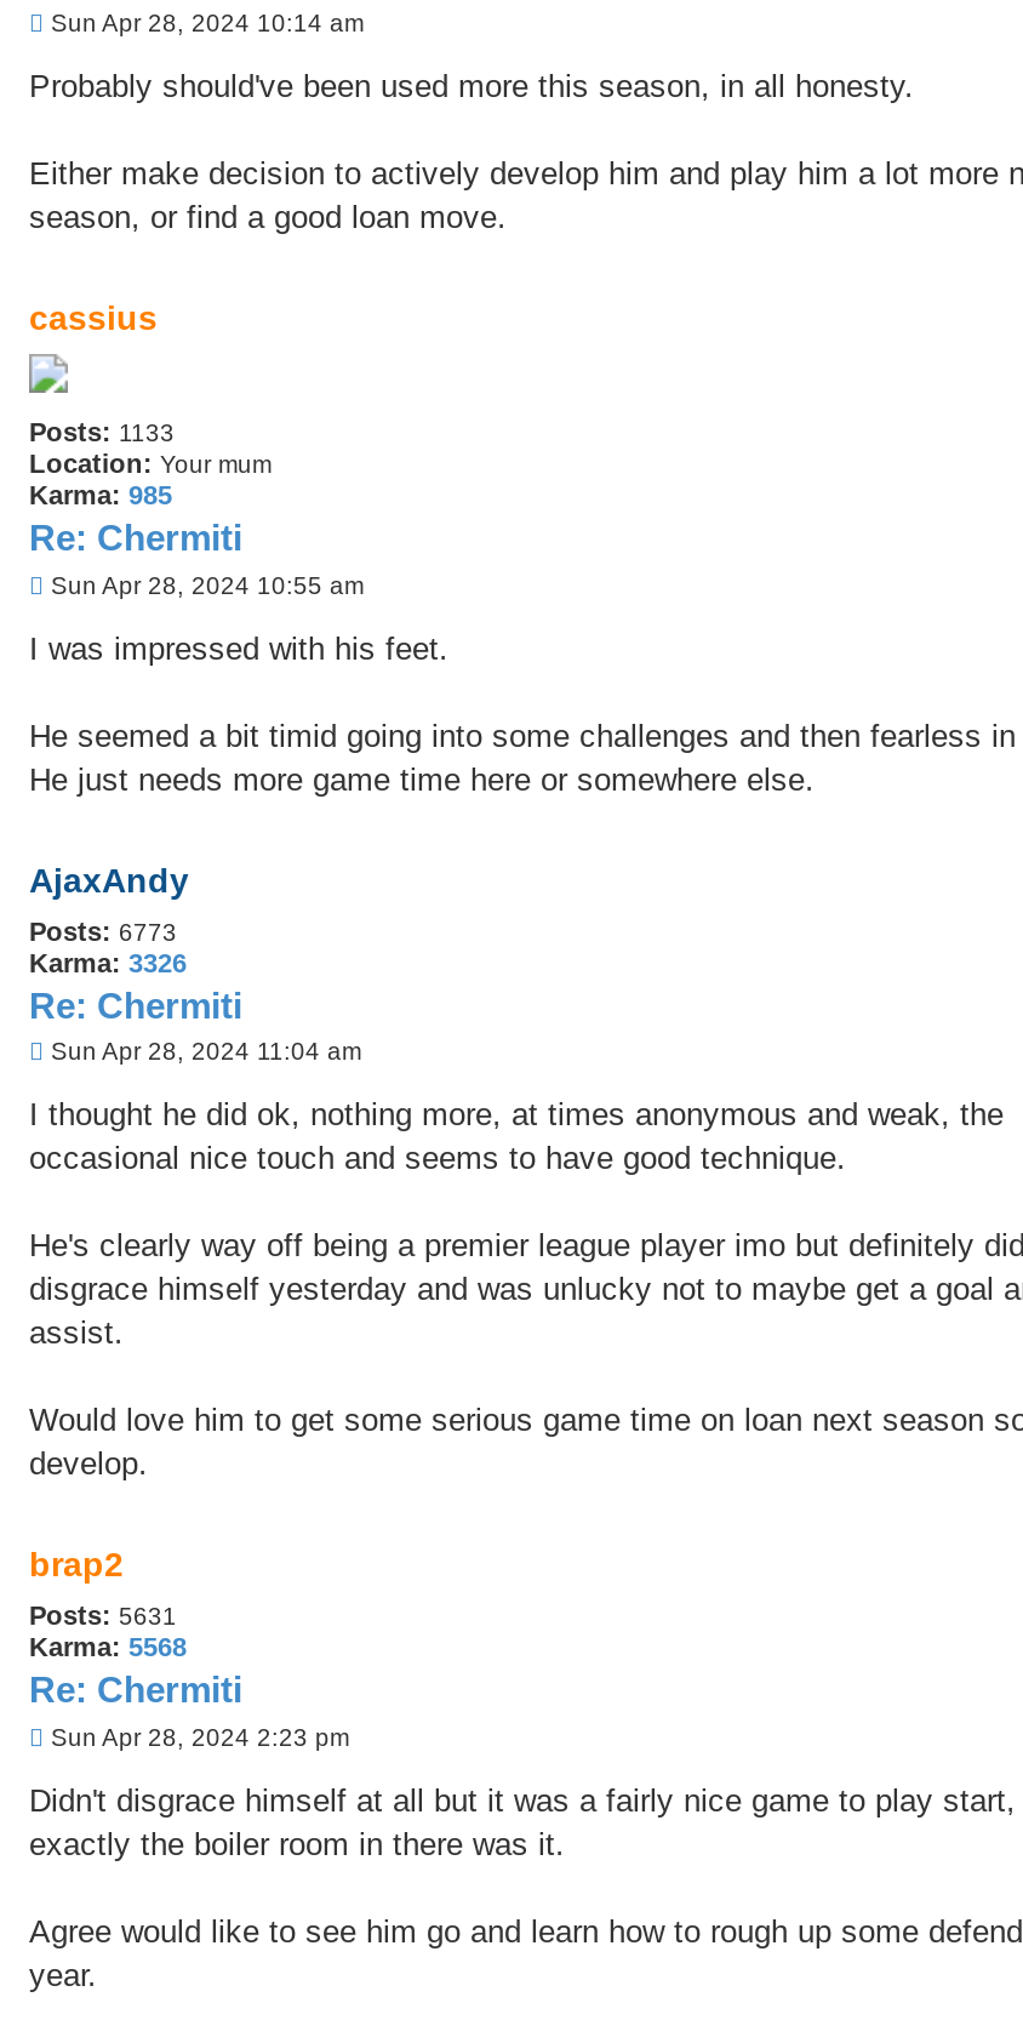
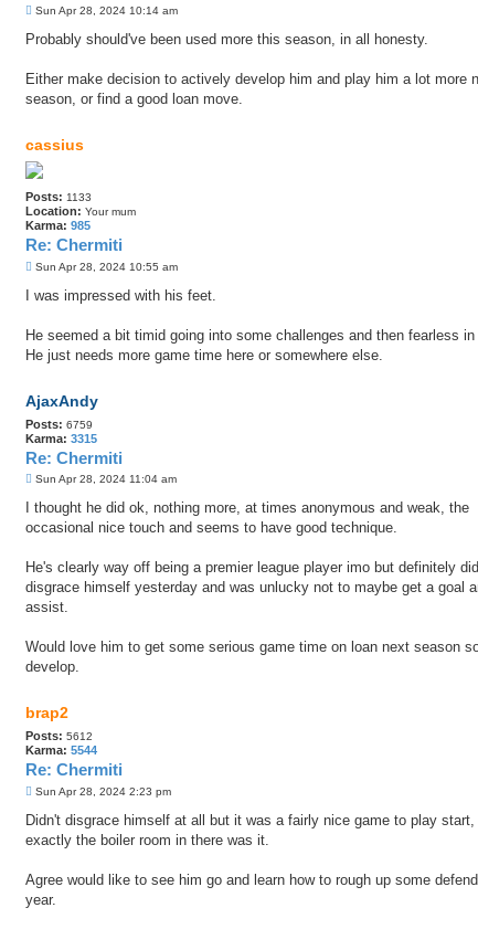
- Posts: 6773
+ Posts: 6759

- Karma: 3326
+ Karma: 3315

- Posts: 5631
+ Posts: 5612

- Karma: 5568
+ Karma: 5544
